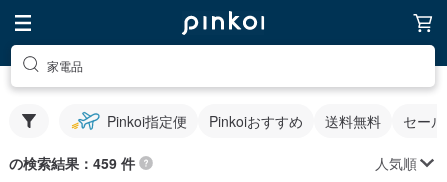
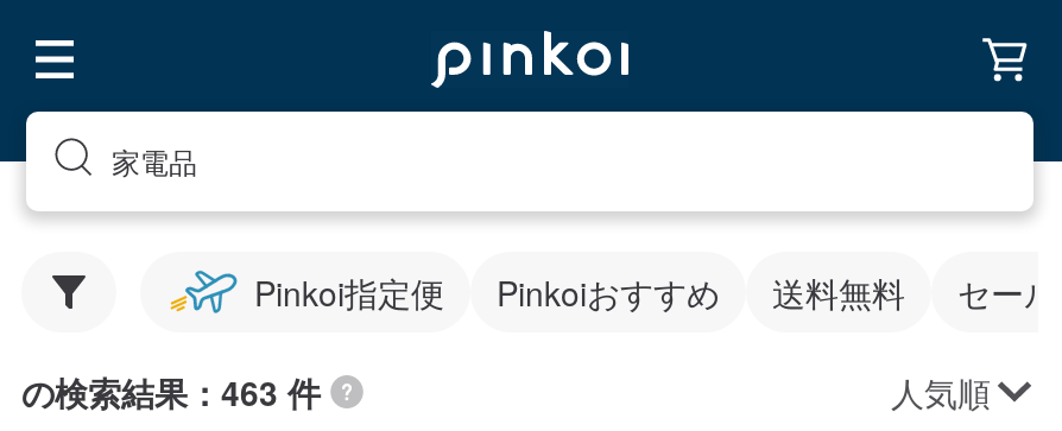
- の検索結果：459 件
+ の検索結果：463 件
